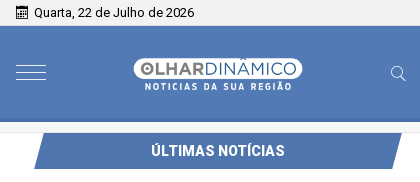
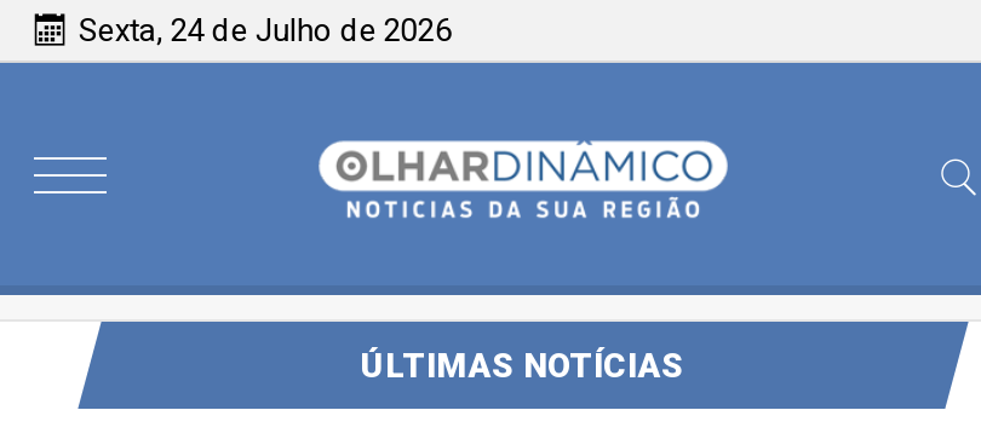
- Quarta, 22 de Julho de 2026
+ Sexta, 24 de Julho de 2026
